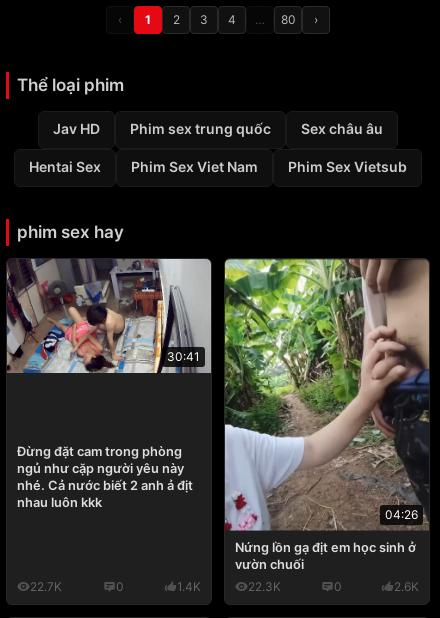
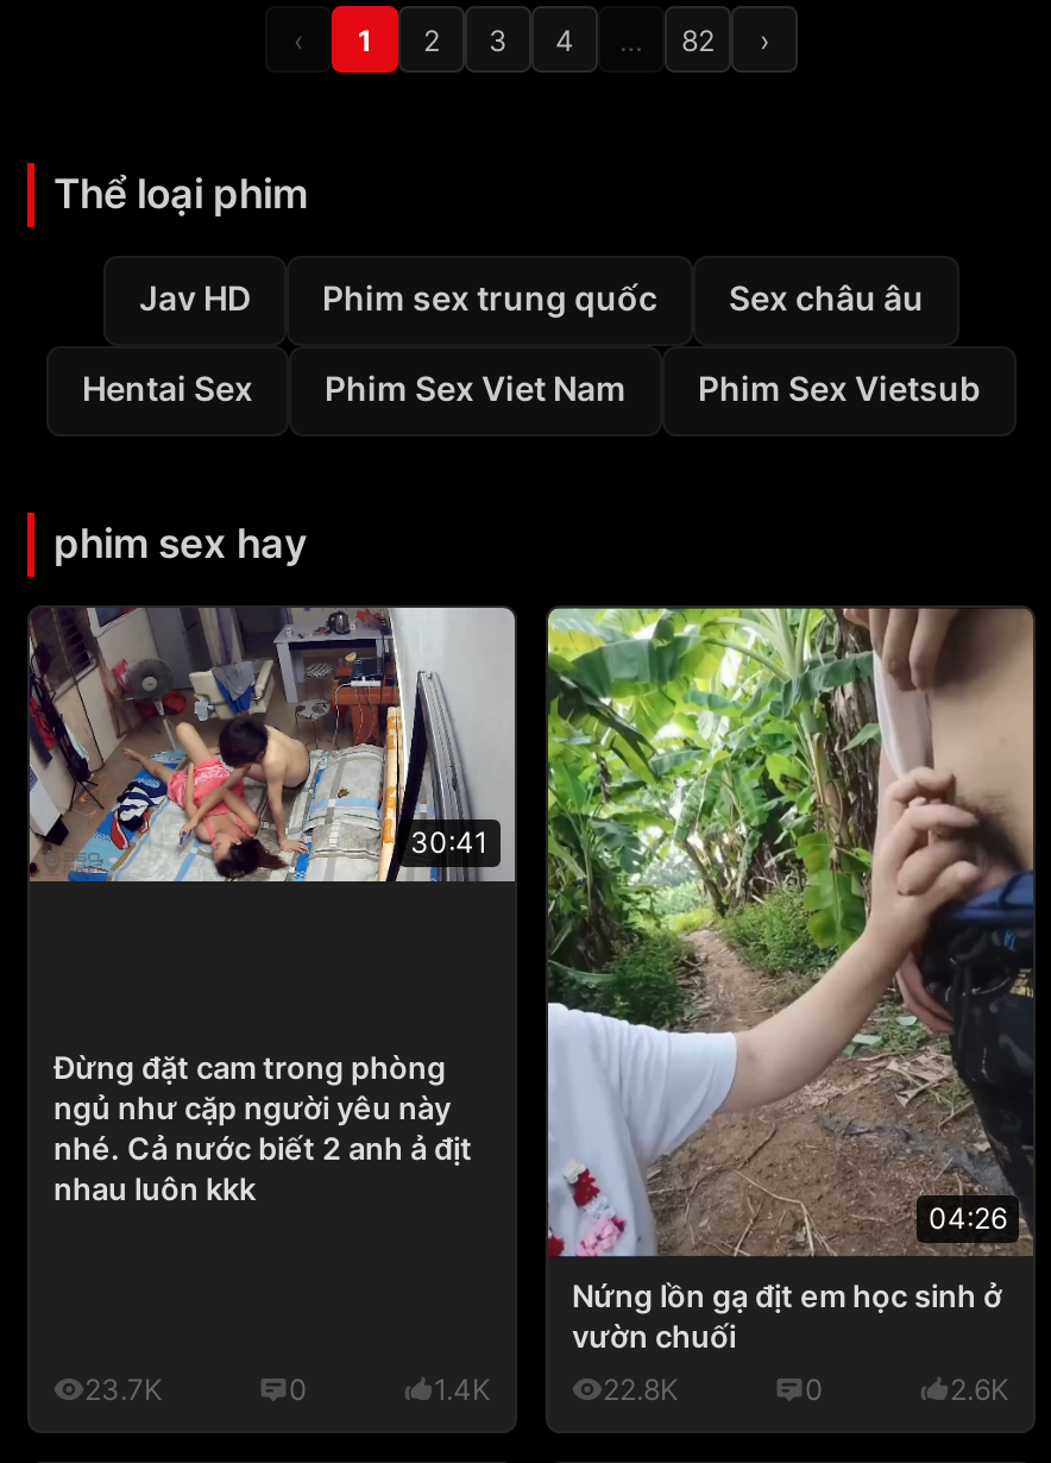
- 80
+ 82

- 22.7K
+ 23.7K

- 22.3K
+ 22.8K
